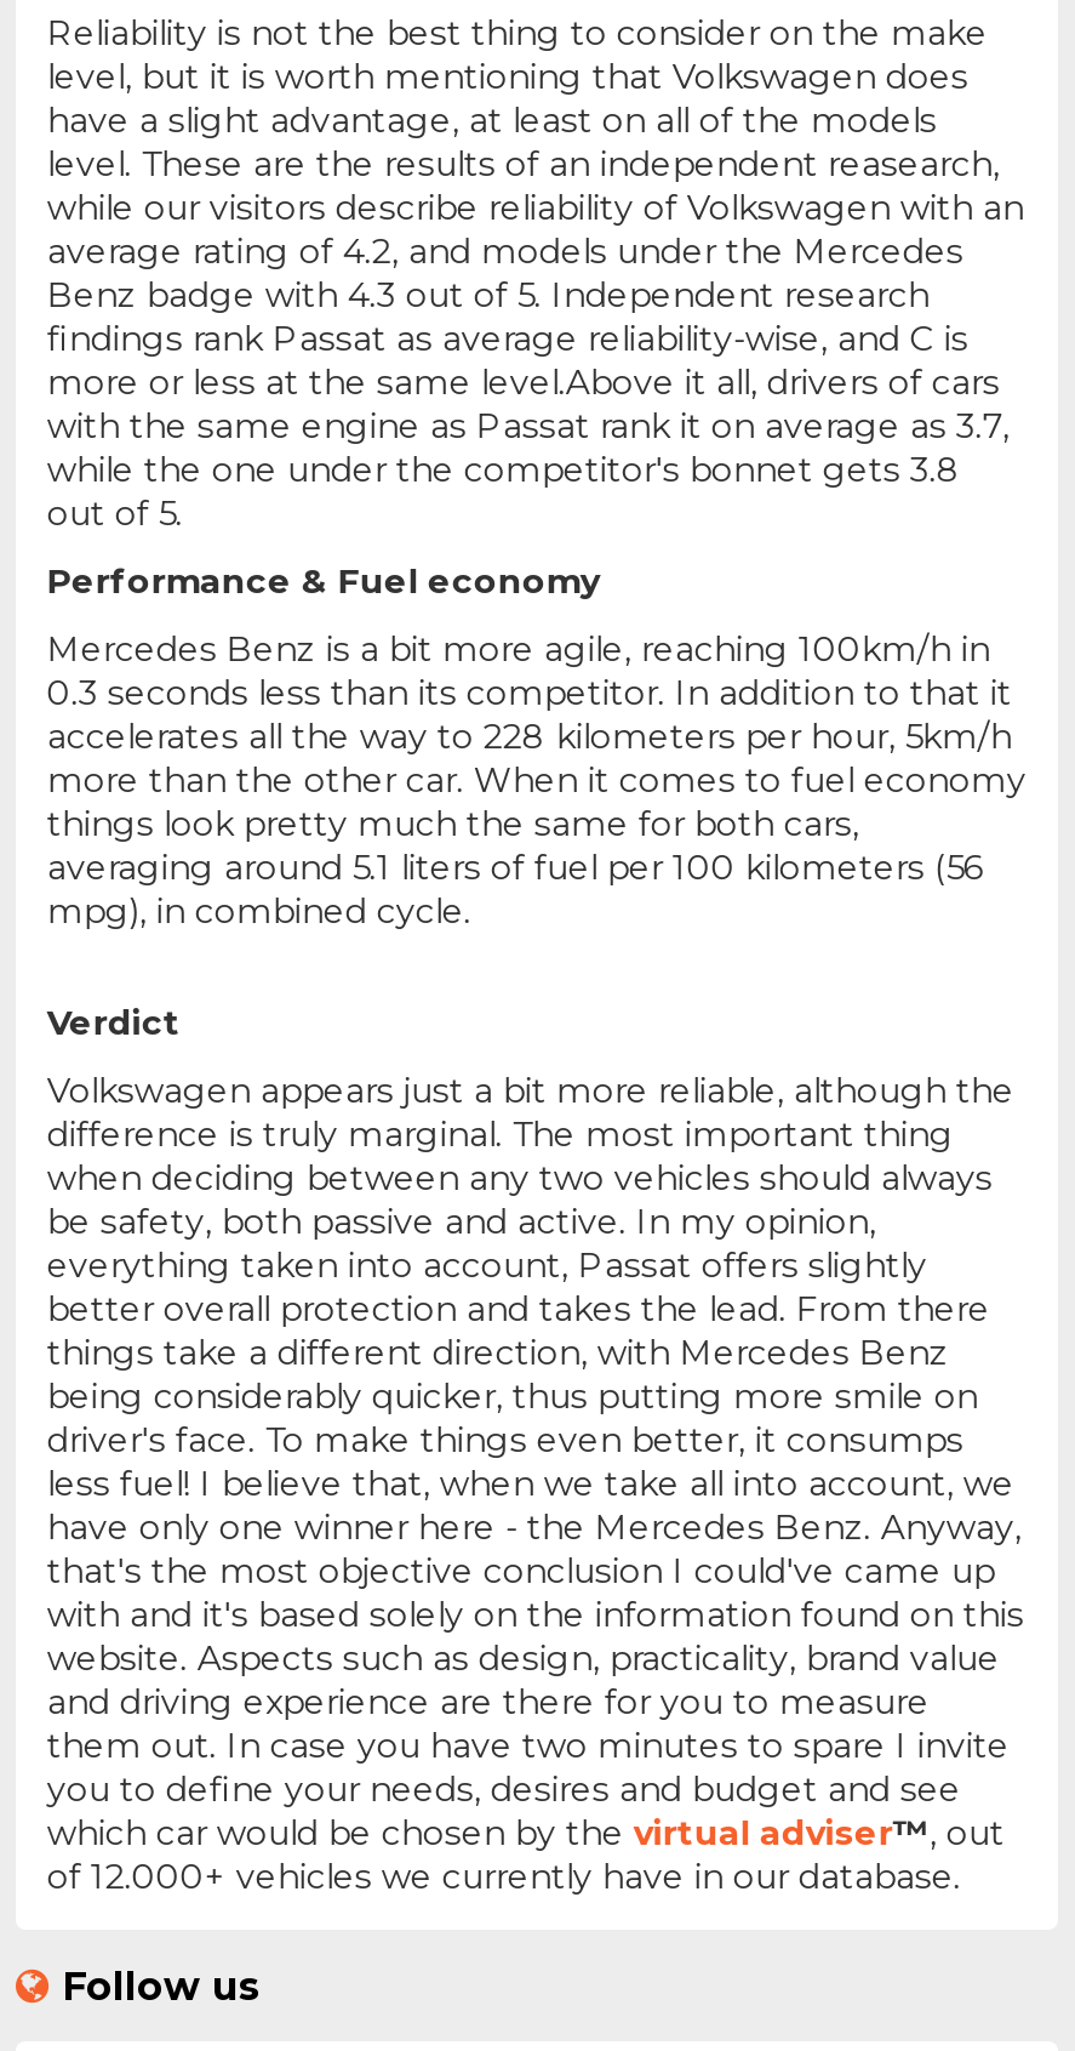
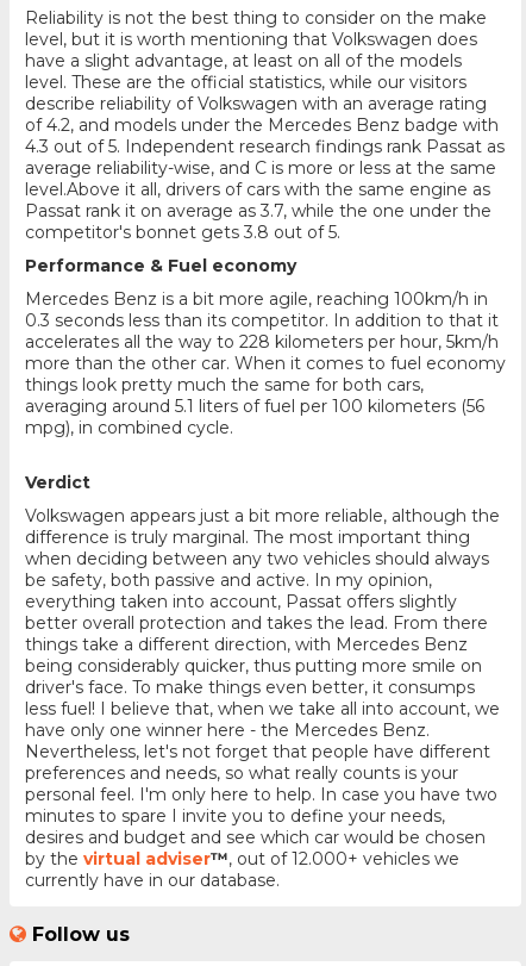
- level. These are the results of an independent reasearch,
- while our visitors describe reliability of Volkswagen with an
- average rating of 4.2, and models under the Mercedes
- Benz badge with 4.3 out of 5. Independent research
- findings rank Passat as average reliability-wise, and C is
- more or less at the same level.Above it all, drivers of cars
- with the same engine as Passat rank it on average as 3.7,
- while the one under the competitor's bonnet gets 3.8
- out of 5.
+ level. These are the official statistics, while our visitors
+ describe reliability of Volkswagen with an average rating
+ of 4.2, and models under the Mercedes Benz badge with
+ 4.3 out of 5. Independent research findings rank Passat as
+ average reliability-wise, and C is more or less at the same
+ level.Above it all, drivers of cars with the same engine as
+ Passat rank it on average as 3.7, while the one under the
+ competitor's bonnet gets 3.8 out of 5.

- have only one winner here - the Mercedes Benz. Anyway,
- that's the most objective conclusion I could've came up
- with and it's based solely on the information found on this
- website. Aspects such as design, practicality, brand value
- and driving experience are there for you to measure
- them out. In case you have two minutes to spare I invite
- you to define your needs, desires and budget and see
- which car would be chosen by the virtual adviser™, out
- of 12.000+ vehicles we currently have in our database.
+ have only one winner here - the Mercedes Benz.
+ Nevertheless, let's not forget that people have different
+ preferences and needs, so what really counts is your
+ personal feel. I'm only here to help. In case you have two
+ minutes to spare I invite you to define your needs,
+ desires and budget and see which car would be chosen
+ by the virtual adviser™, out of 12.000+ vehicles we
+ currently have in our database.
